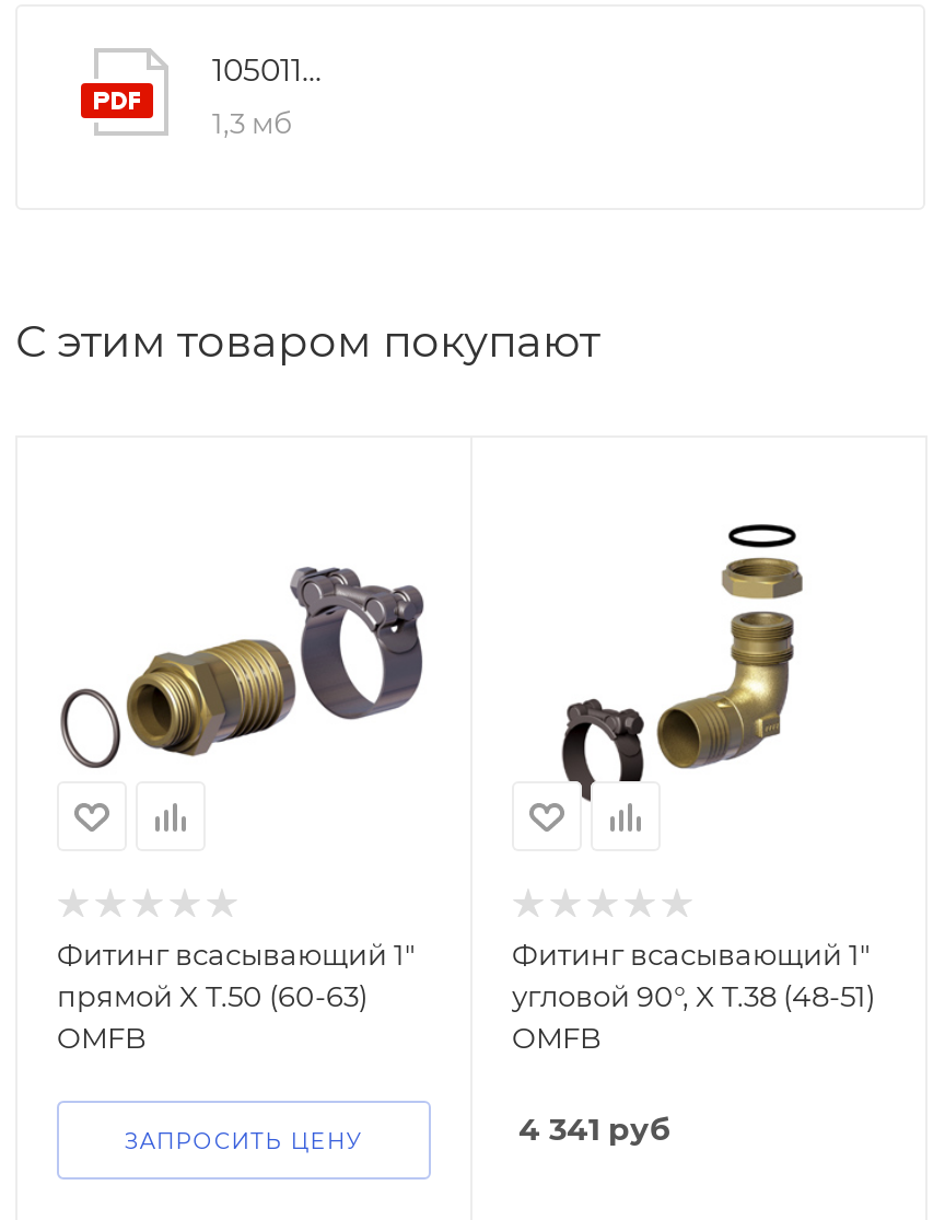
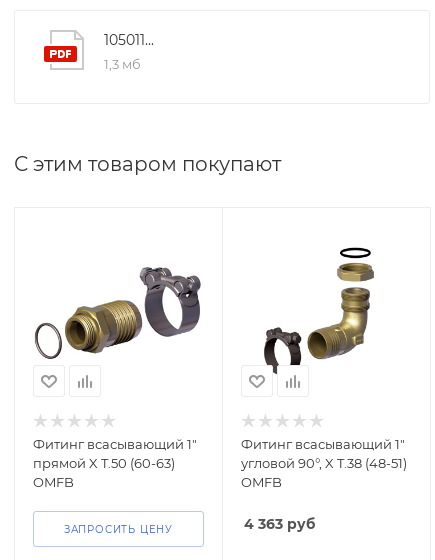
- 4 341 руб
+ 4 363 руб
